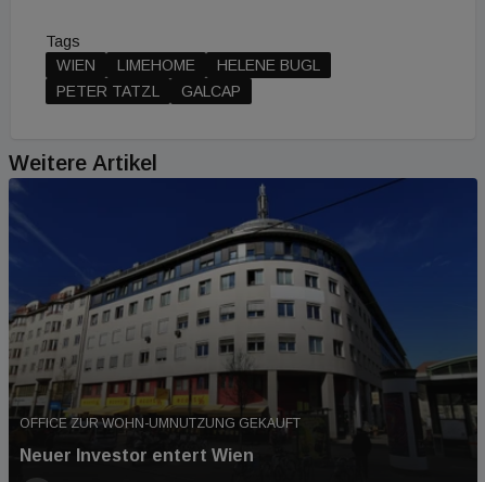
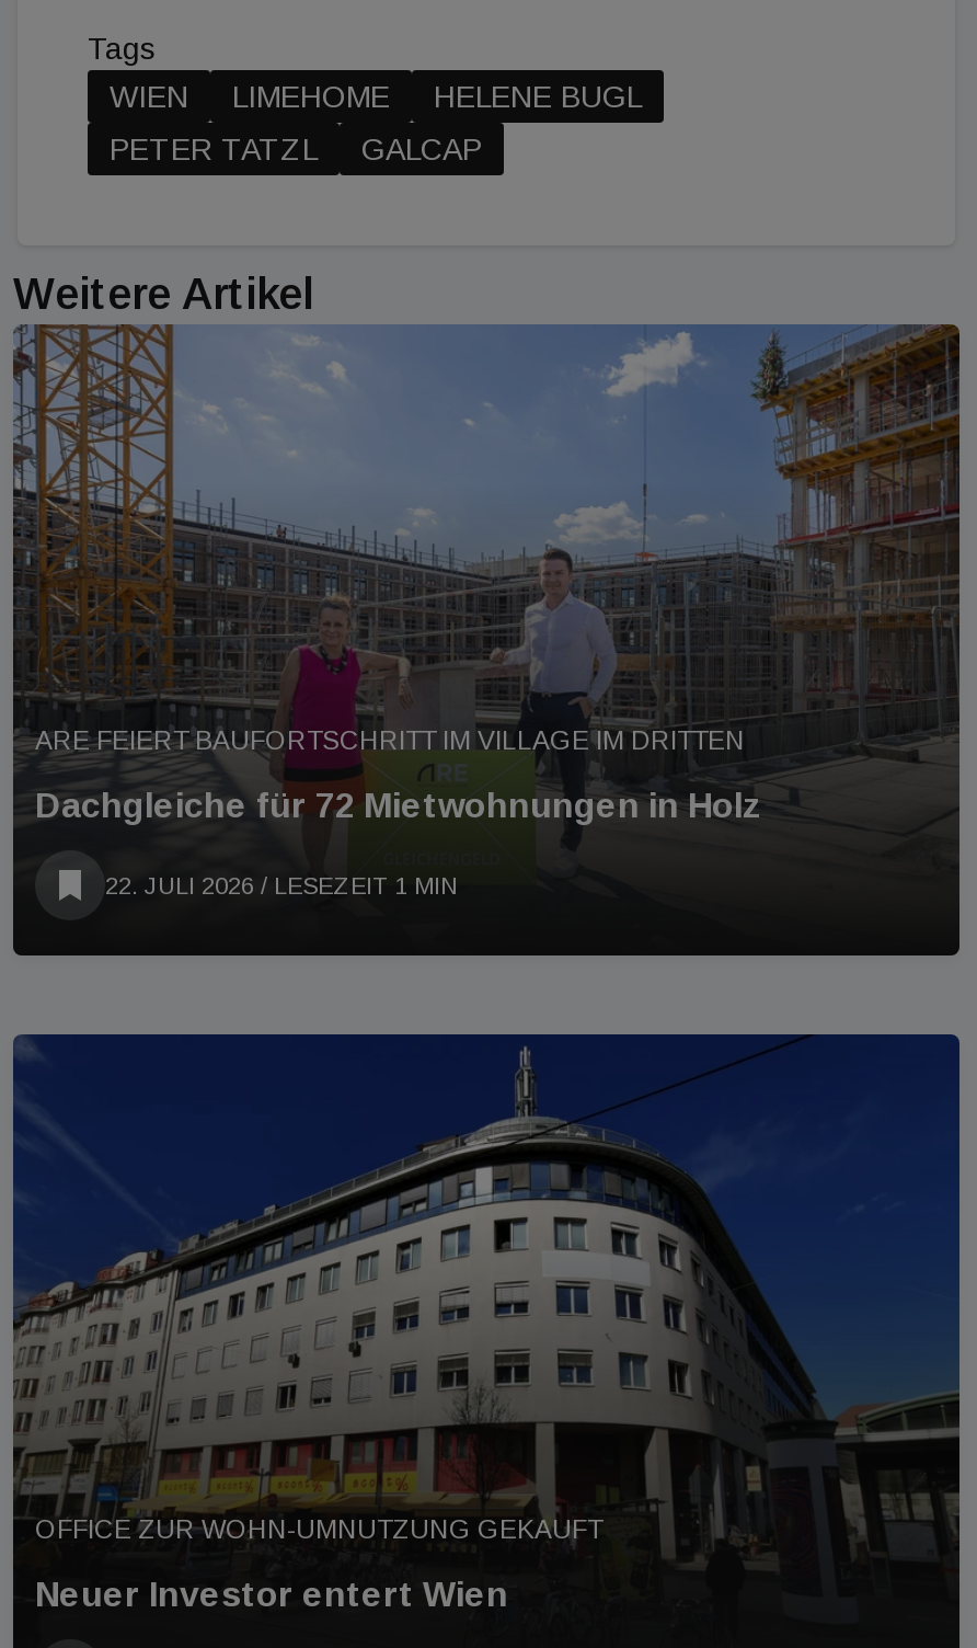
+ [image]
+ ARE FEIERT BAUFORTSCHRITT IM VILLAGE IM DRITTEN
+ Dachgleiche für 72 Mietwohnungen in Holz
+ 22. JULI 2026 / LESEZEIT 1 MIN
